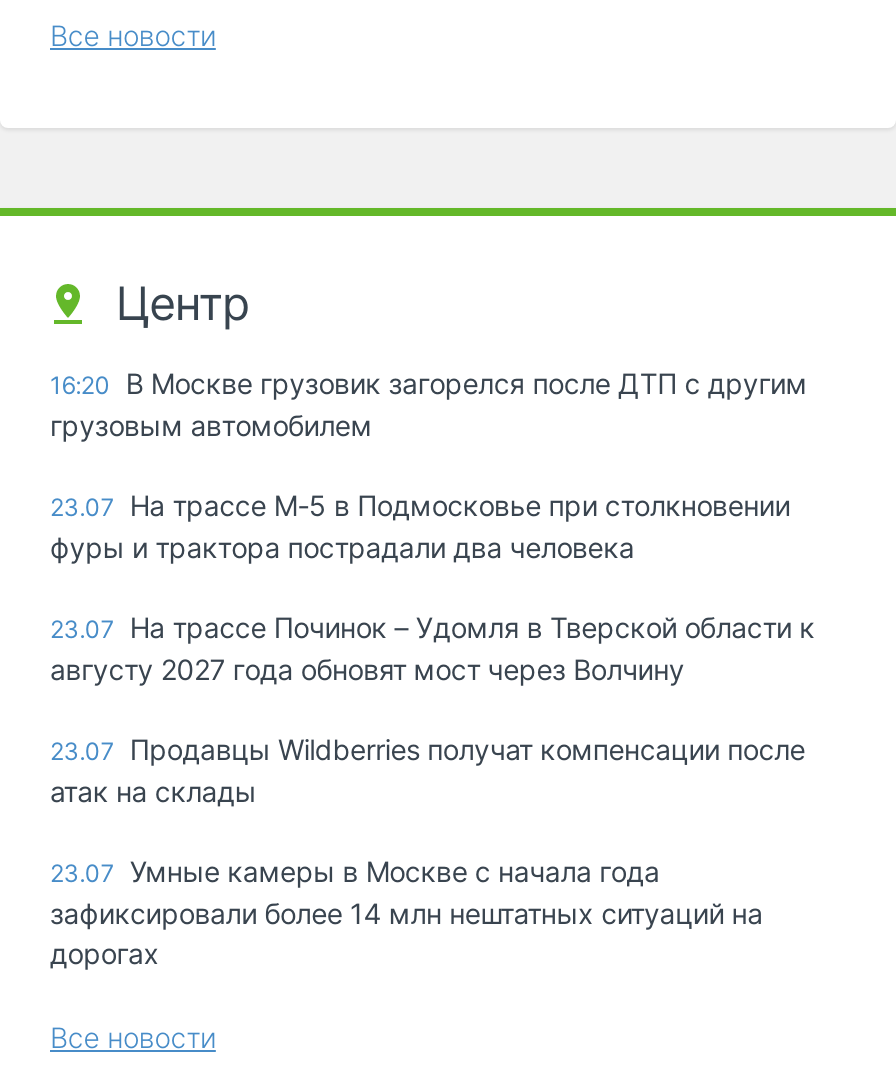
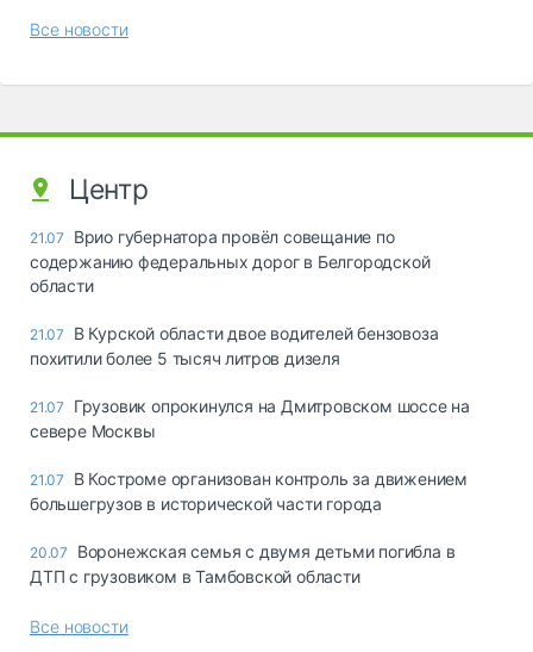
- 16:20 В Москве грузовик загорелся после ДТП с другим
- грузовым автомобилем
+ 21.07 Врио губернатора провёл совещание по
+ содержанию федеральных дорог в Белгородской
+ области

- 23.07 На трассе М-5 в Подмосковье при столкновении
- фуры и трактора пострадали два человека
+ 21.07 В Курской области двое водителей бензовоза
+ похитили более 5 тысяч литров дизеля

- 23.07 На трассе Починок – Удомля в Тверской области к
- августу 2027 года обновят мост через Волчину
+ 21.07 Грузовик опрокинулся на Дмитровском шоссе на
+ севере Москвы

- 23.07 Продавцы Wildberries получат компенсации после
- атак на склады
+ 21.07 В Костроме организован контроль за движением
+ большегрузов в исторической части города

- 23.07 Умные камеры в Москве с начала года
- зафиксировали более 14 млн нештатных ситуаций на
- дорогах
+ 20.07 Воронежская семья с двумя детьми погибла в
+ ДТП с грузовиком в Тамбовской области
